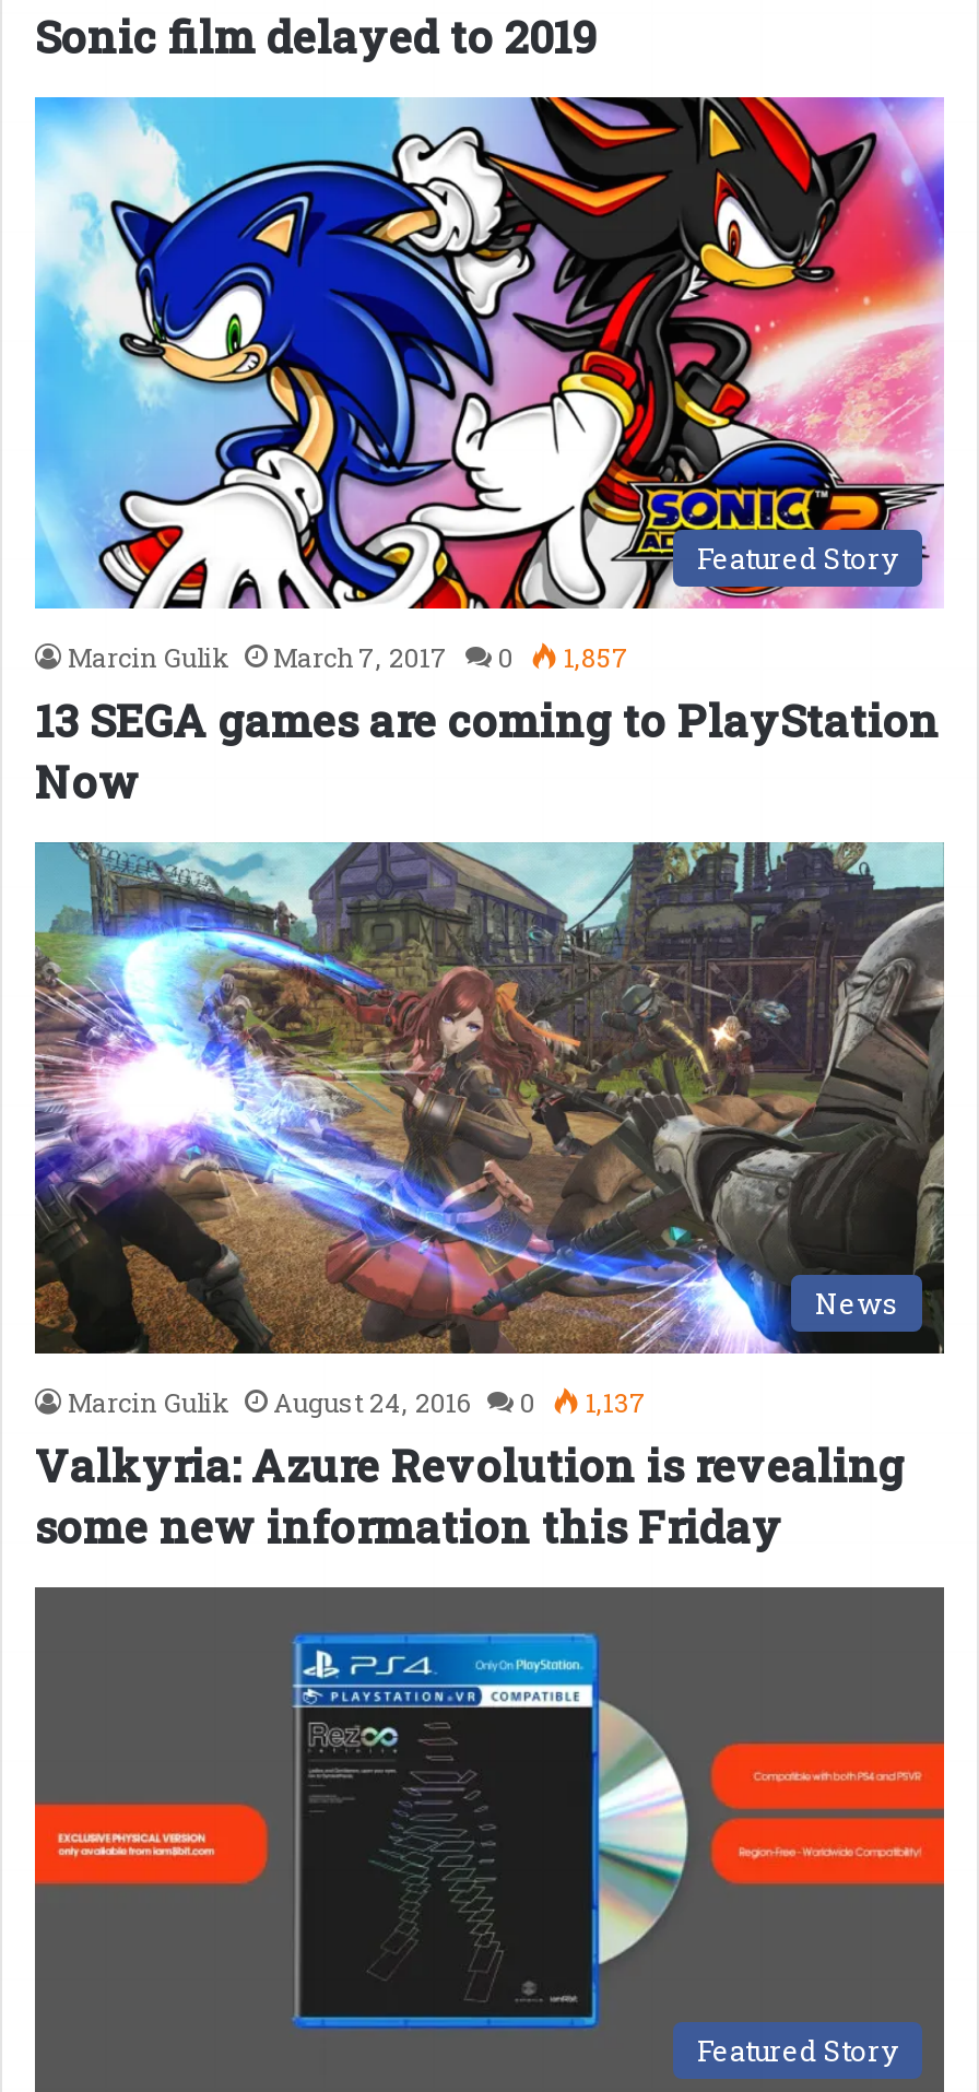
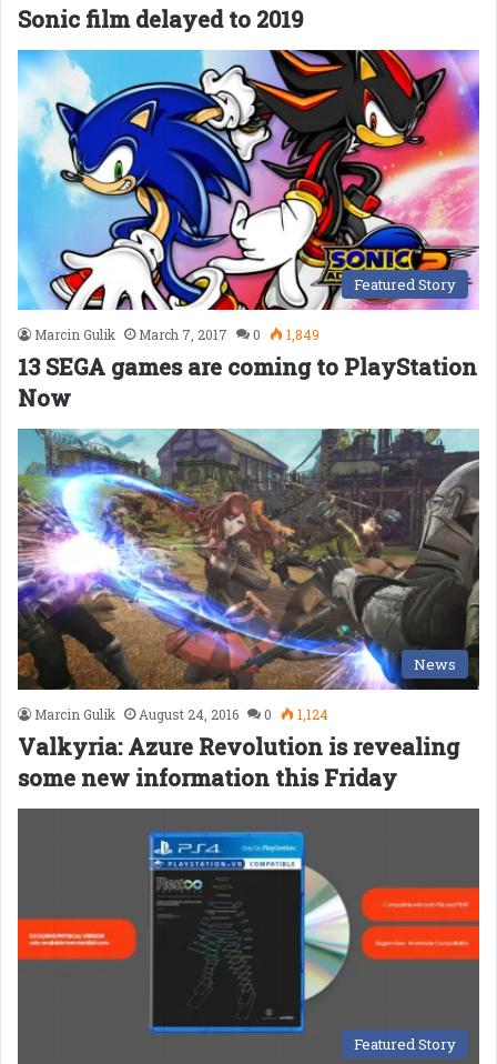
- Marcin Gulik March 7, 2017 0 1,857
+ Marcin Gulik March 7, 2017 0 1,849

- Marcin Gulik August 24, 2016 0 1,137
+ Marcin Gulik August 24, 2016 0 1,124
